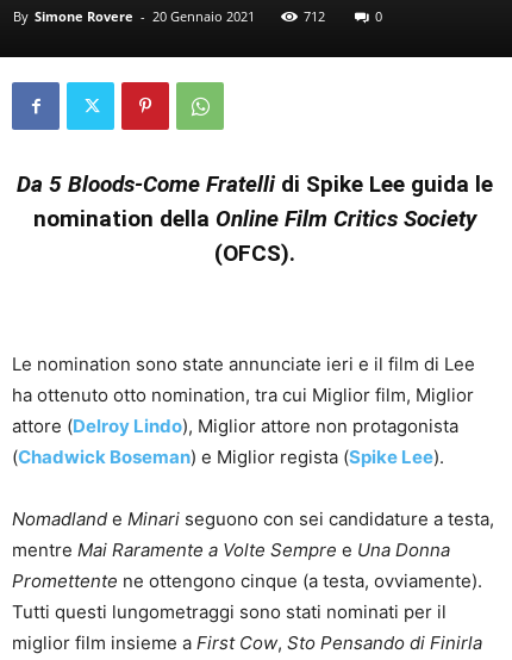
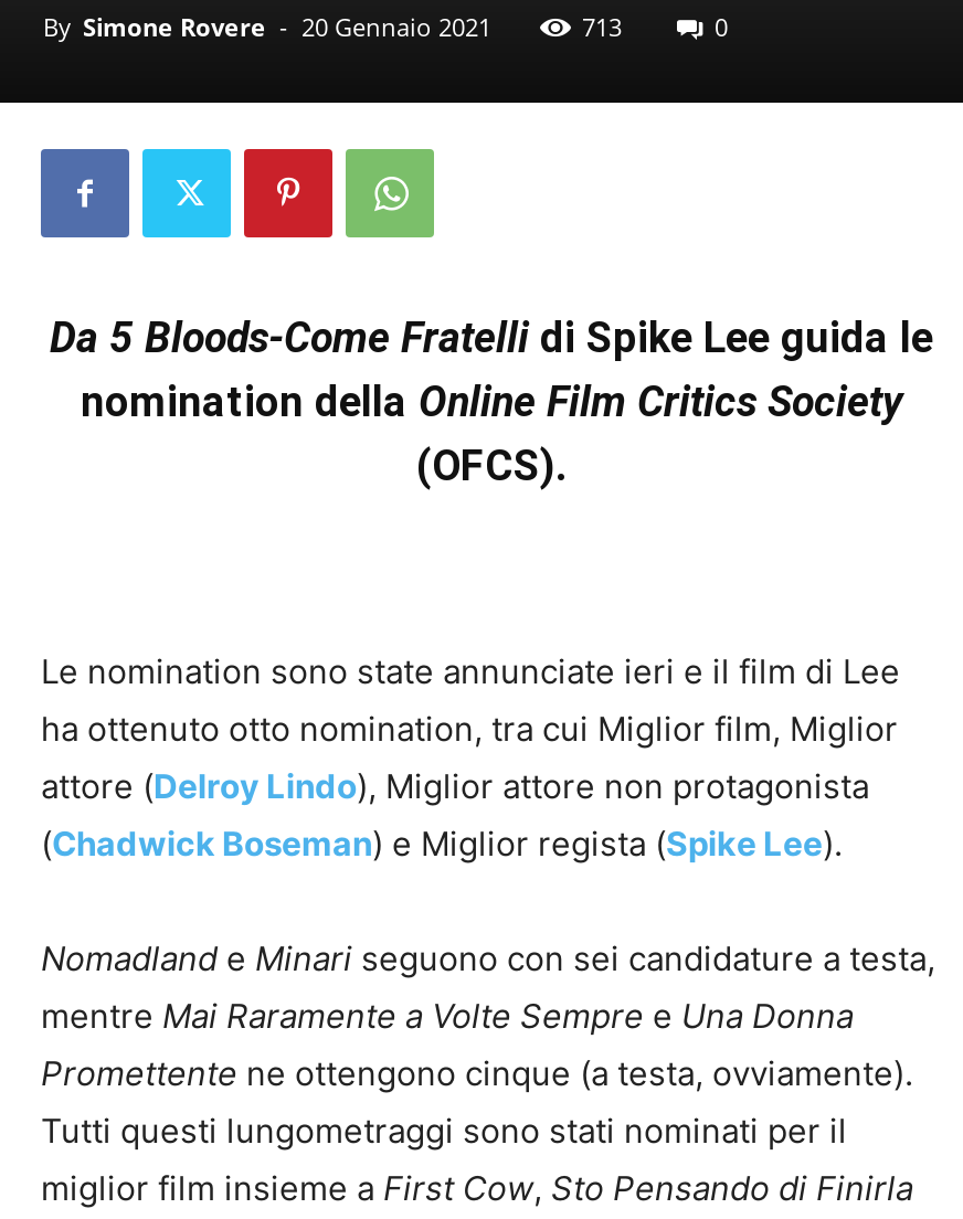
- 712
+ 713
